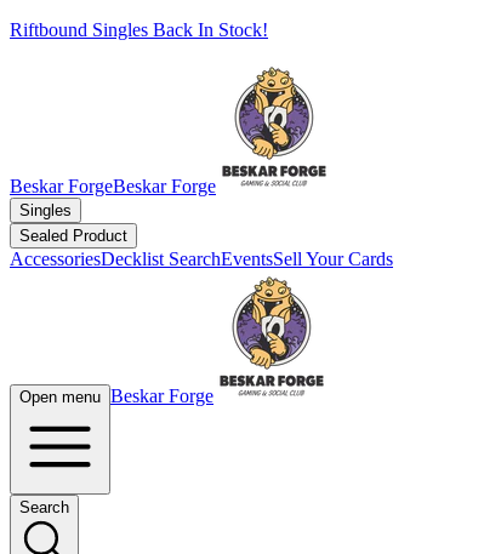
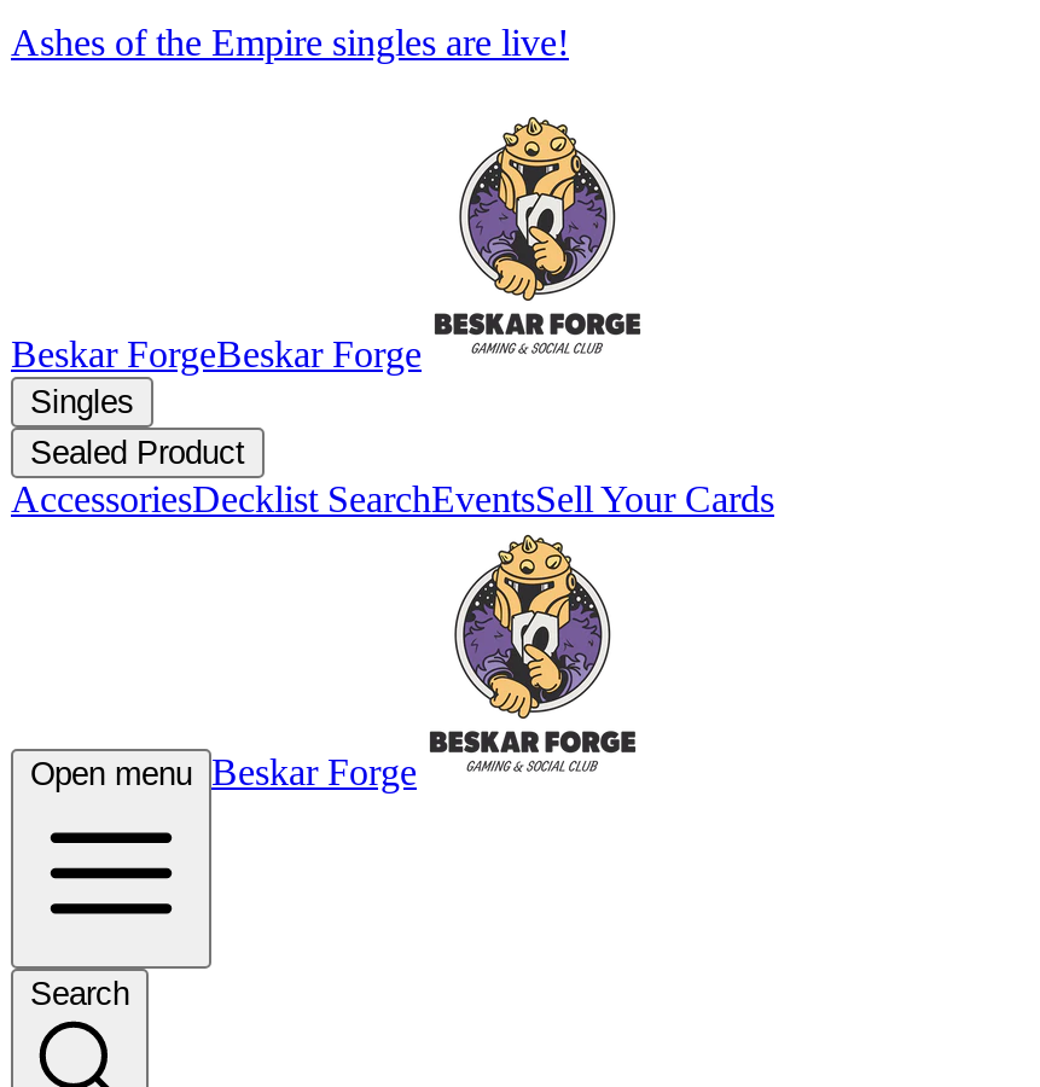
- Riftbound Singles Back In Stock!
+ Ashes of the Empire singles are live!
